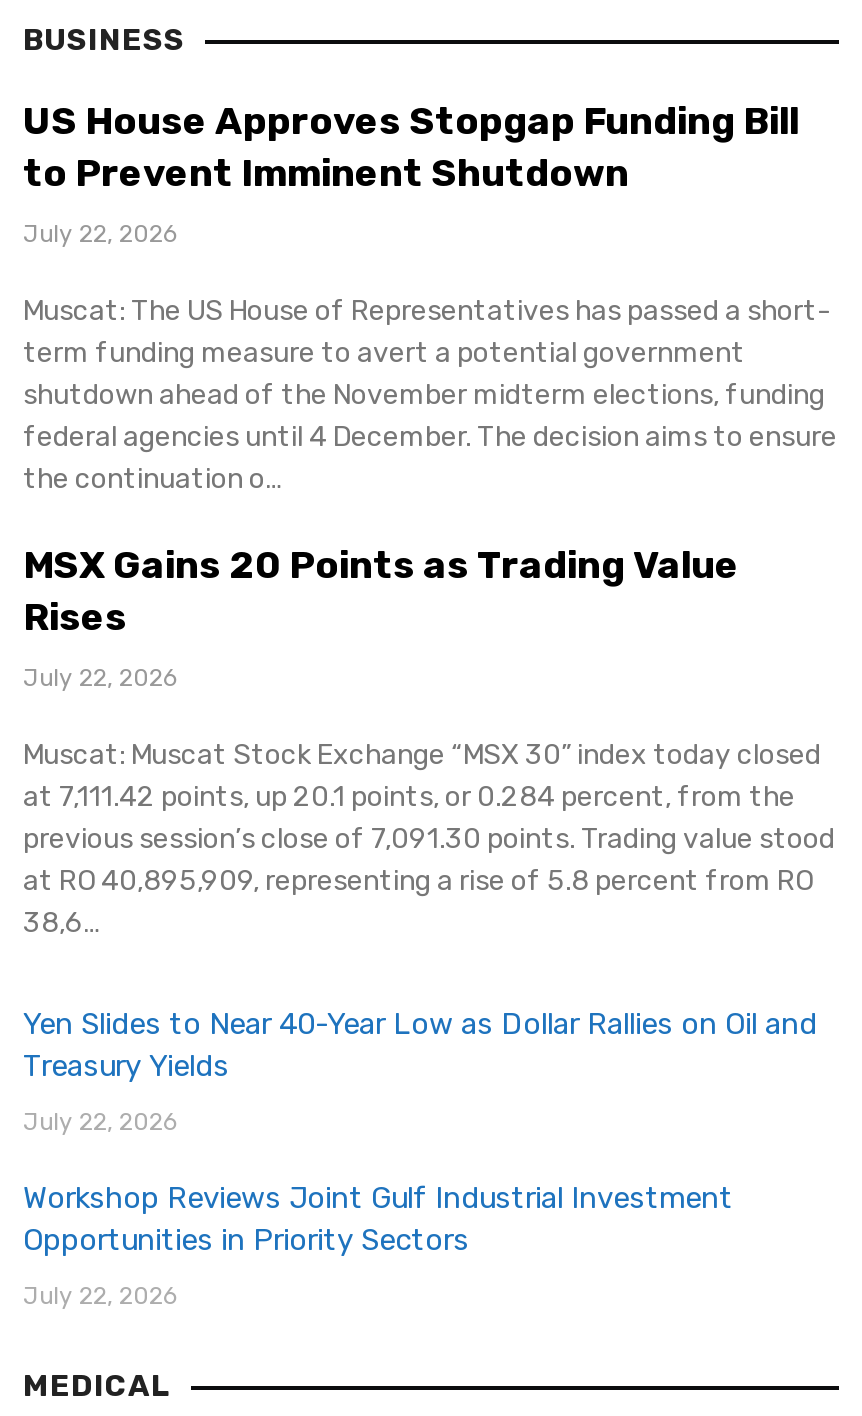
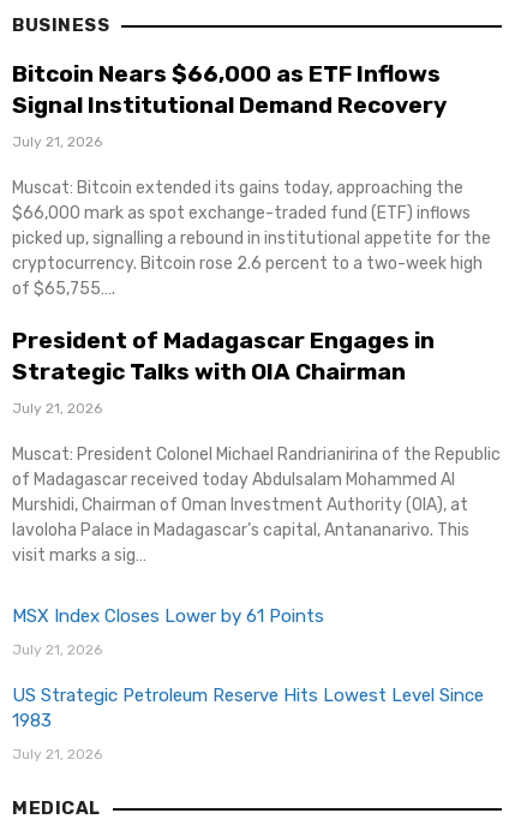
- US House Approves Stopgap Funding Bill
- to Prevent Imminent Shutdown
+ Bitcoin Nears $66,000 as ETF Inflows
+ Signal Institutional Demand Recovery

- July 22, 2026
+ July 21, 2026

- Muscat: The US House of Representatives has passed a short-
- term funding measure to avert a potential government
- shutdown ahead of the November midterm elections, funding
- federal agencies until 4 December. The decision aims to ensure
- the continuation o…
+ Muscat: Bitcoin extended its gains today, approaching the
+ $66,000 mark as spot exchange-traded fund (ETF) inflows
+ picked up, signalling a rebound in institutional appetite for the
+ cryptocurrency. Bitcoin rose 2.6 percent to a two-week high
+ of $65,755….

- MSX Gains 20 Points as Trading Value
- Rises
+ President of Madagascar Engages in
+ Strategic Talks with OIA Chairman

- July 22, 2026
+ July 21, 2026

- Muscat: Muscat Stock Exchange “MSX 30” index today closed
- at 7,111.42 points, up 20.1 points, or 0.284 percent, from the
- previous session’s close of 7,091.30 points. Trading value stood
- at RO 40,895,909, representing a rise of 5.8 percent from RO
- 38,6…
+ Muscat: President Colonel Michael Randrianirina of the Republic
+ of Madagascar received today Abdulsalam Mohammed Al
+ Murshidi, Chairman of Oman Investment Authority (OIA), at
+ Iavoloha Palace in Madagascar’s capital, Antananarivo. This
+ visit marks a sig…

- Yen Slides to Near 40-Year Low as Dollar Rallies on Oil and
- Treasury Yields
+ MSX Index Closes Lower by 61 Points

- July 22, 2026
+ July 21, 2026

- Workshop Reviews Joint Gulf Industrial Investment
- Opportunities in Priority Sectors
+ US Strategic Petroleum Reserve Hits Lowest Level Since
+ 1983

- July 22, 2026
+ July 21, 2026
